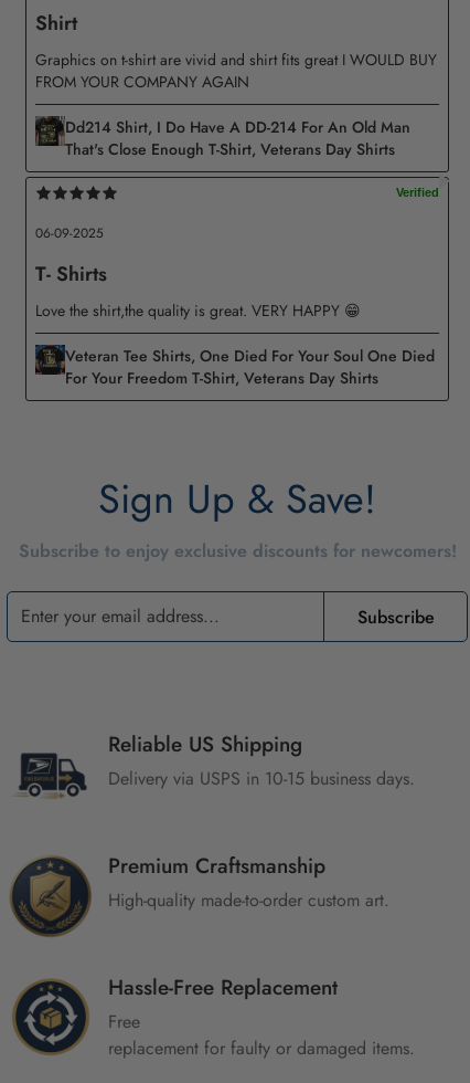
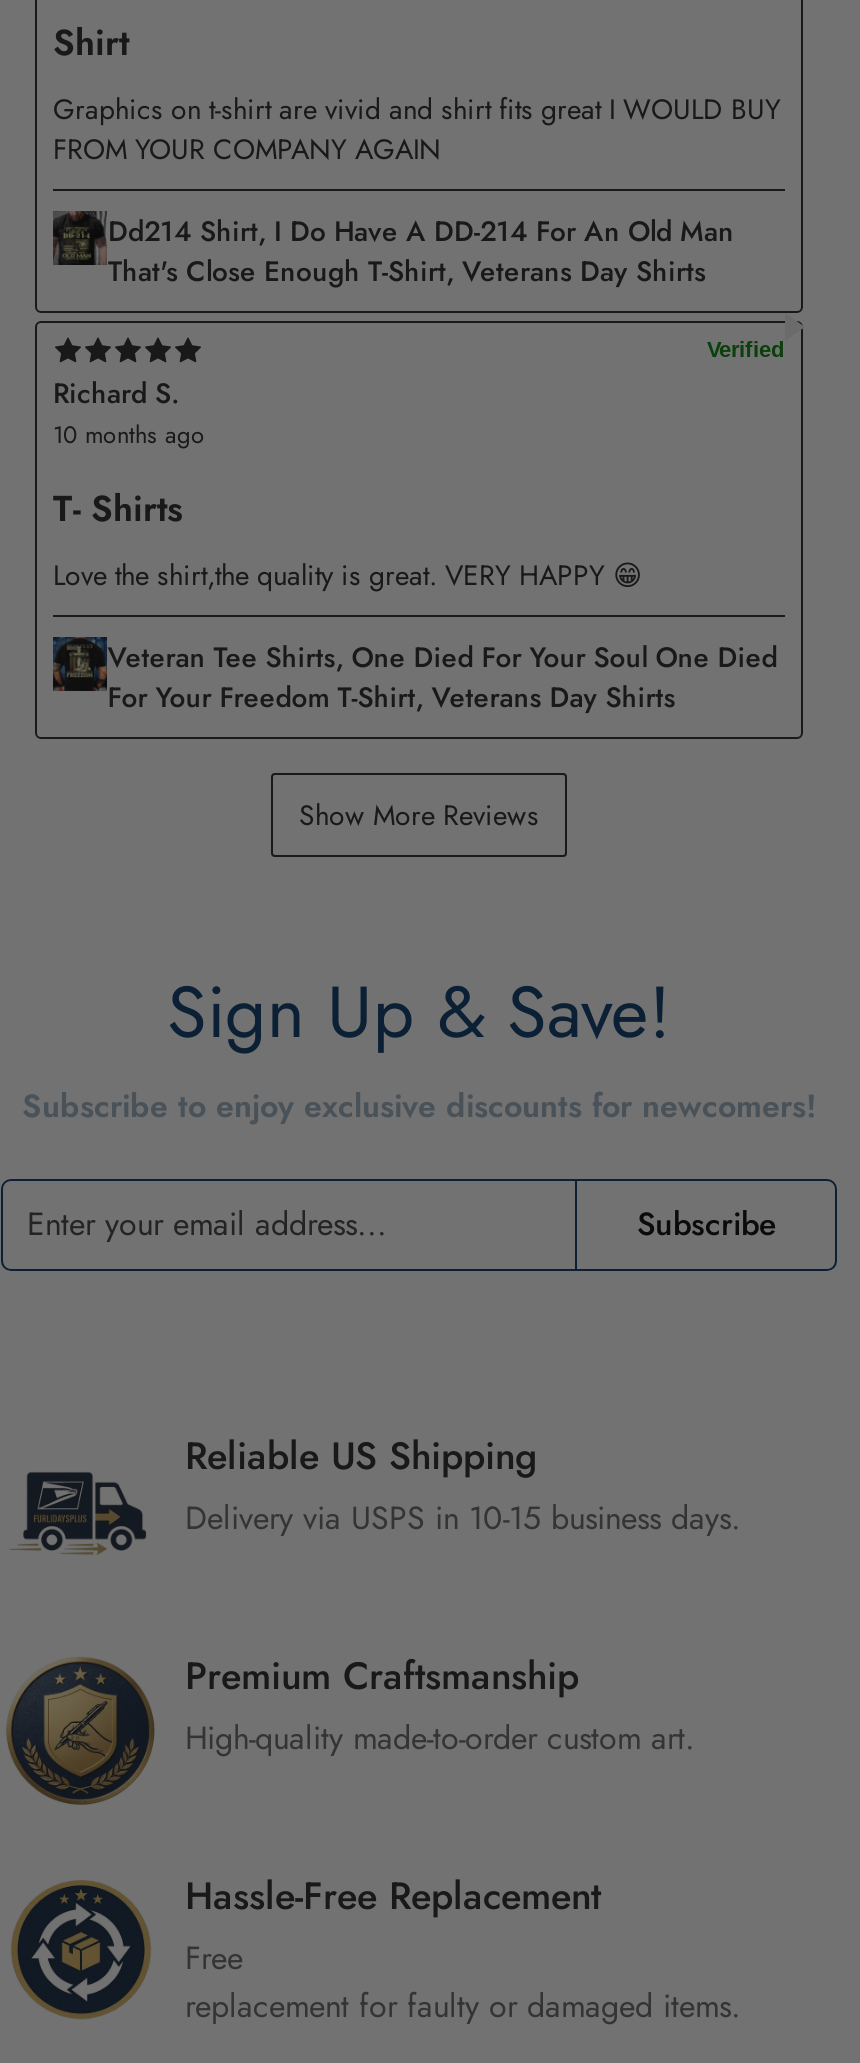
- 06-09-2025
+ Richard S.
+ 10 months ago

+ Show More Reviews
